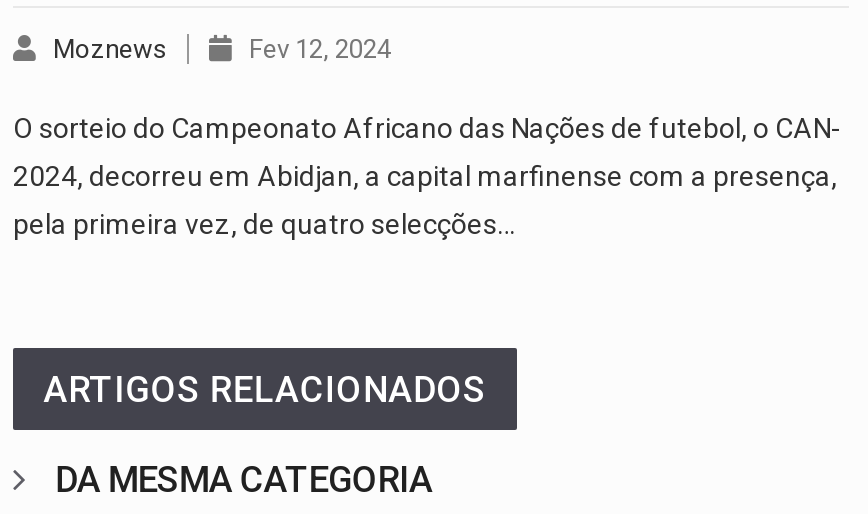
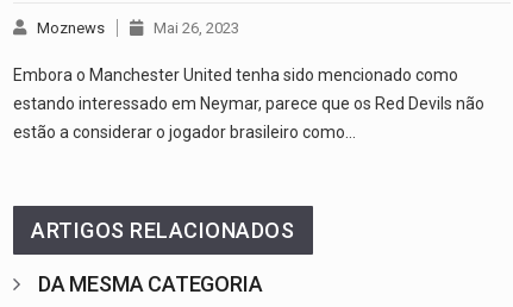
- Fev 12, 2024
+ Mai 26, 2023

- O sorteio do Campeonato Africano das Nações de futebol, o CAN-
+ Embora o Manchester United tenha sido mencionado como

- 2024, decorreu em Abidjan, a capital marfinense com a presença,
+ estando interessado em Neymar, parece que os Red Devils não

- pela primeira vez, de quatro selecções…
+ estão a considerar o jogador brasileiro como…
